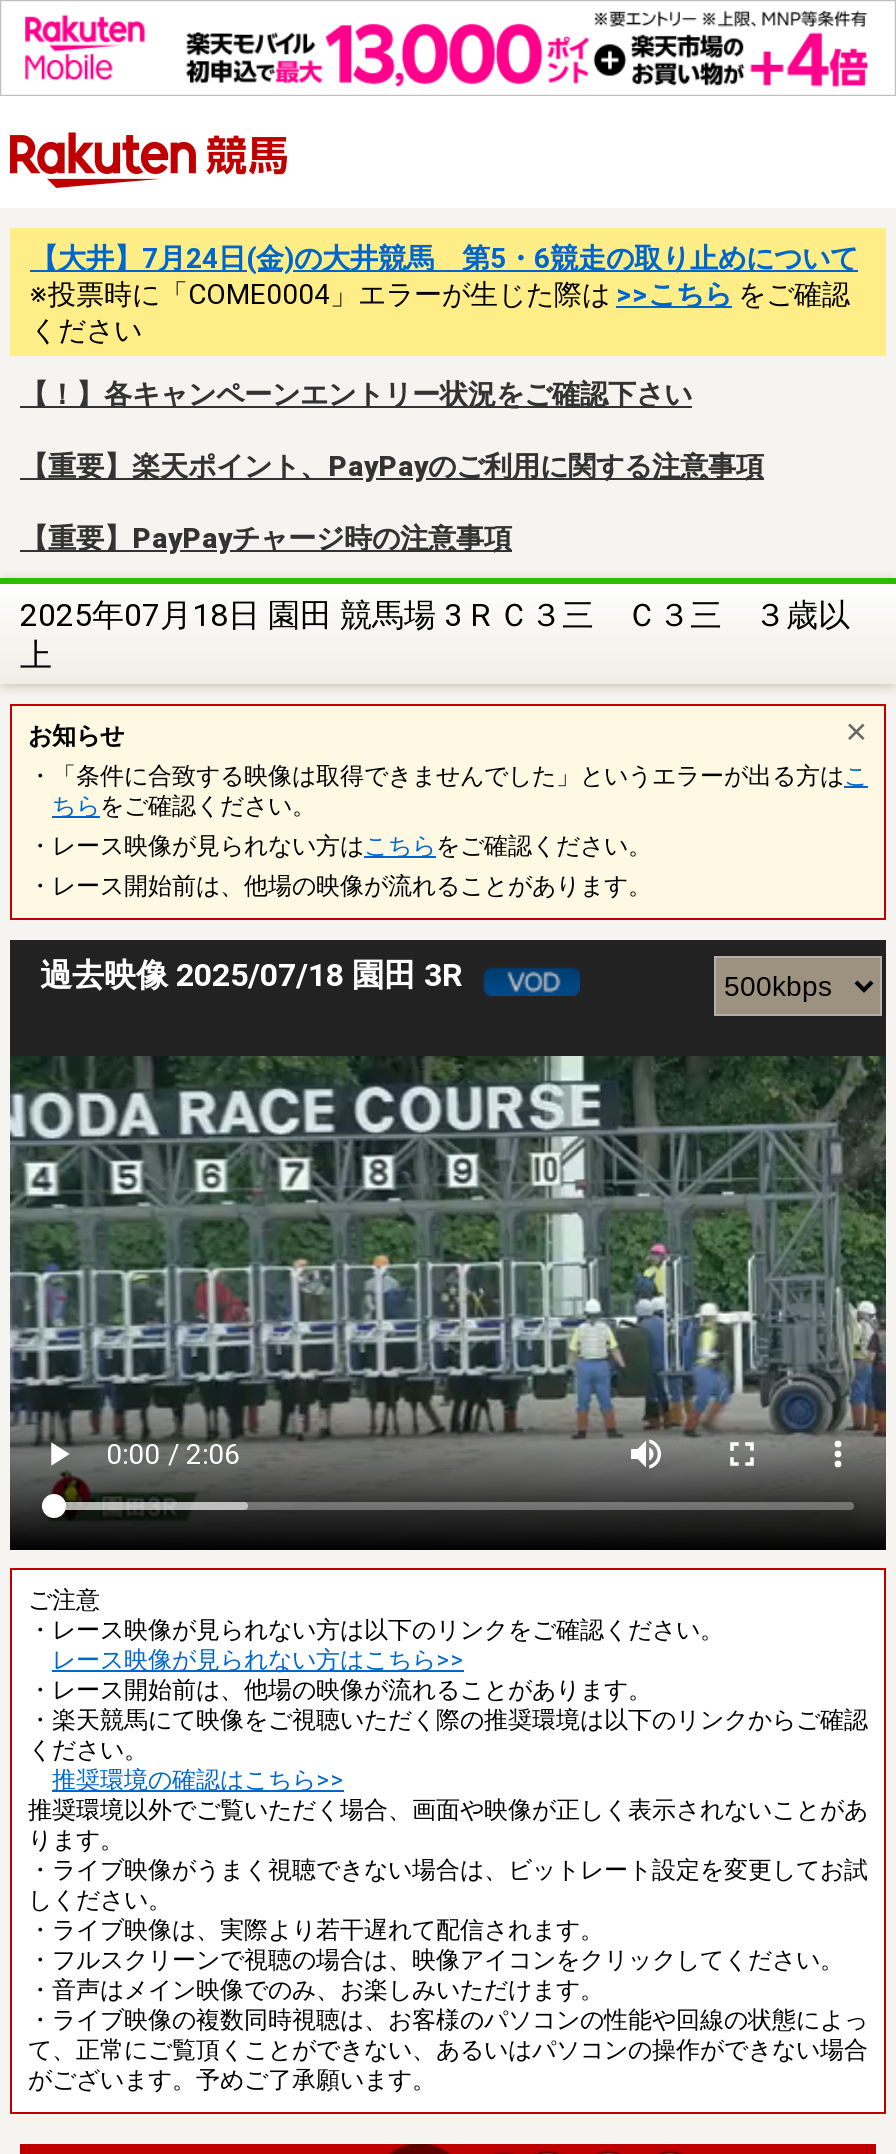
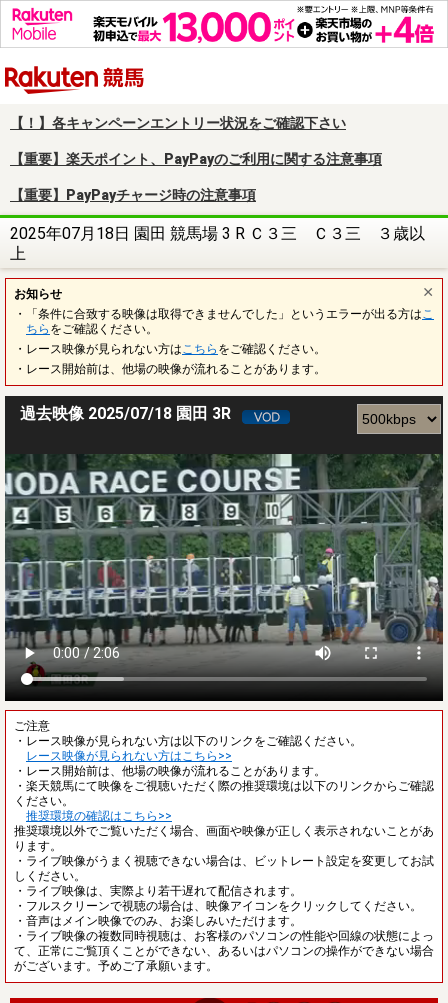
- 【大井】7月24日(金)の大井競馬 第5・6競走の取り止めについて
- ※投票時に「COME0004」エラーが生じた際は>>こちらをご確認
- ください
